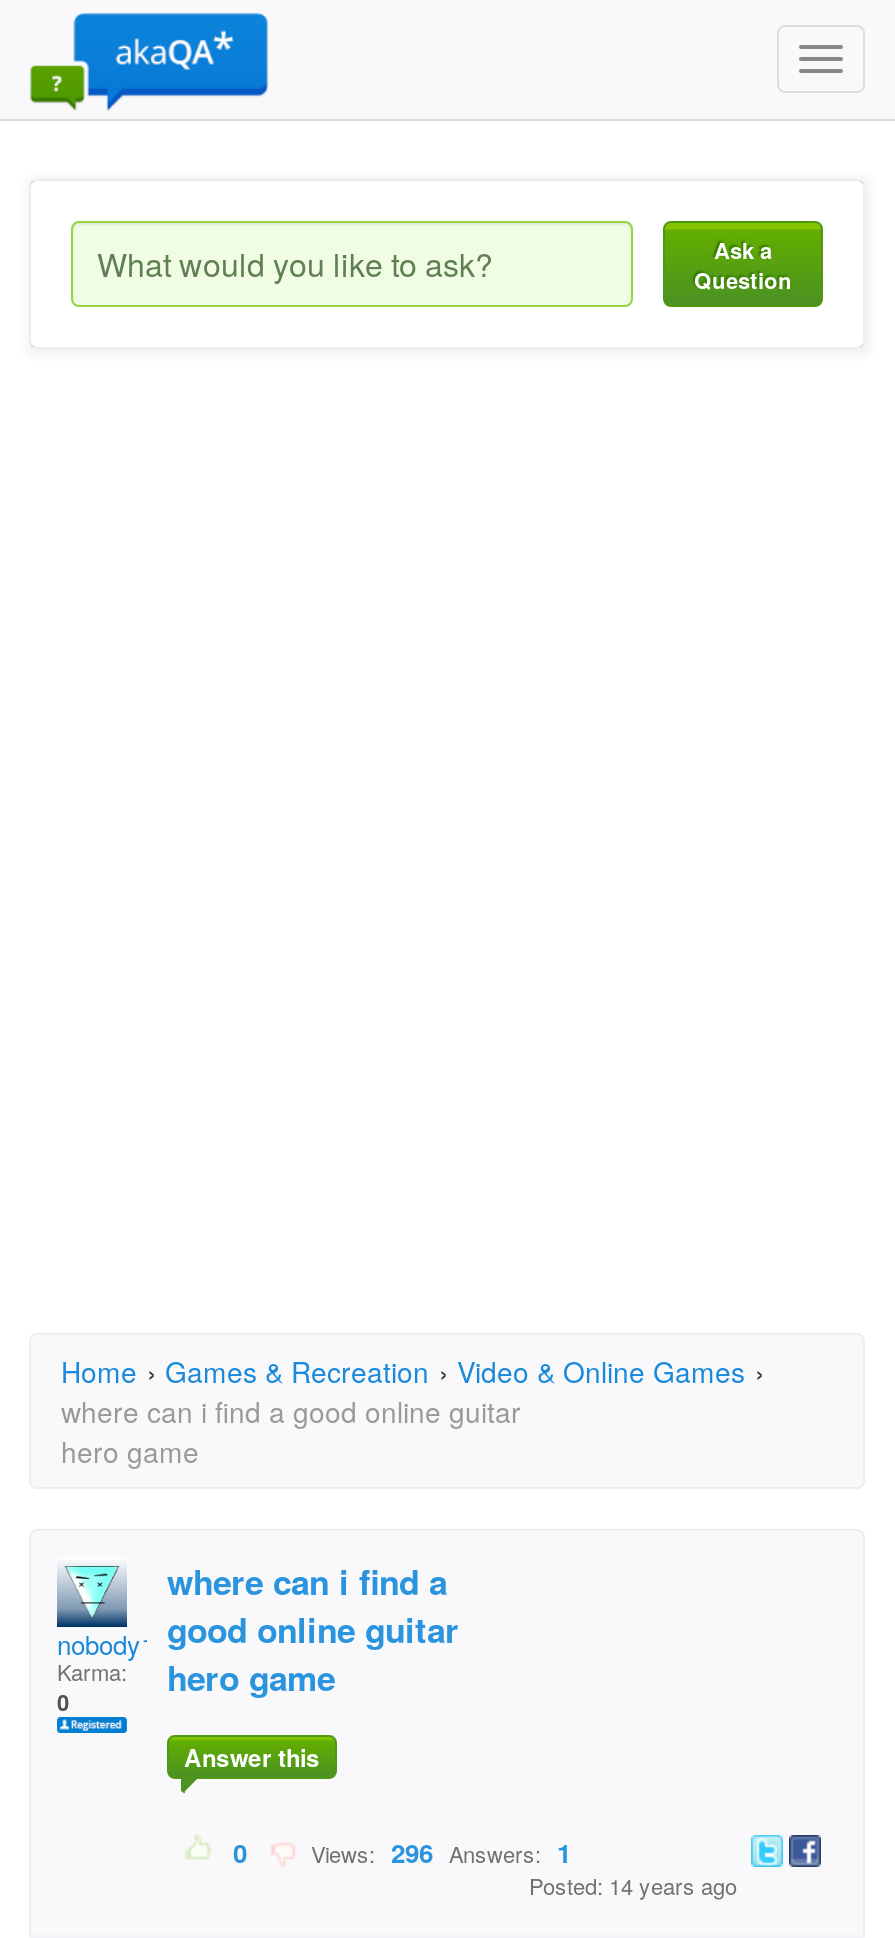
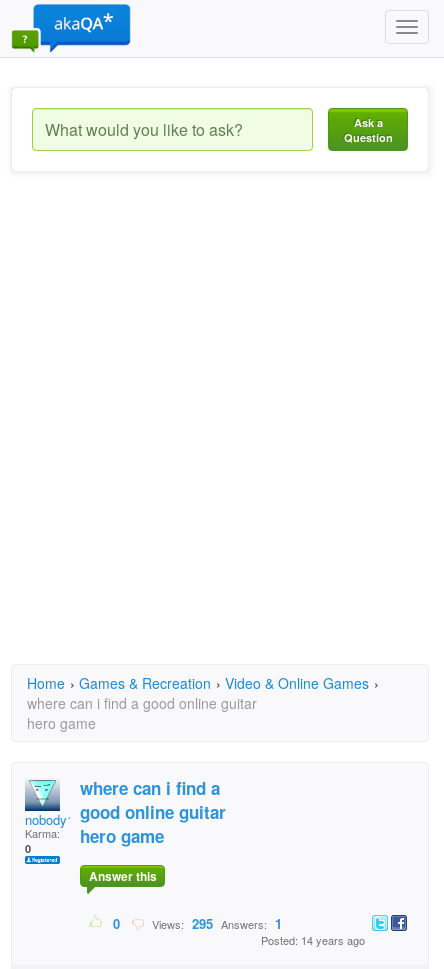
- Views: 296 Answers: 1
+ Views: 295 Answers: 1
